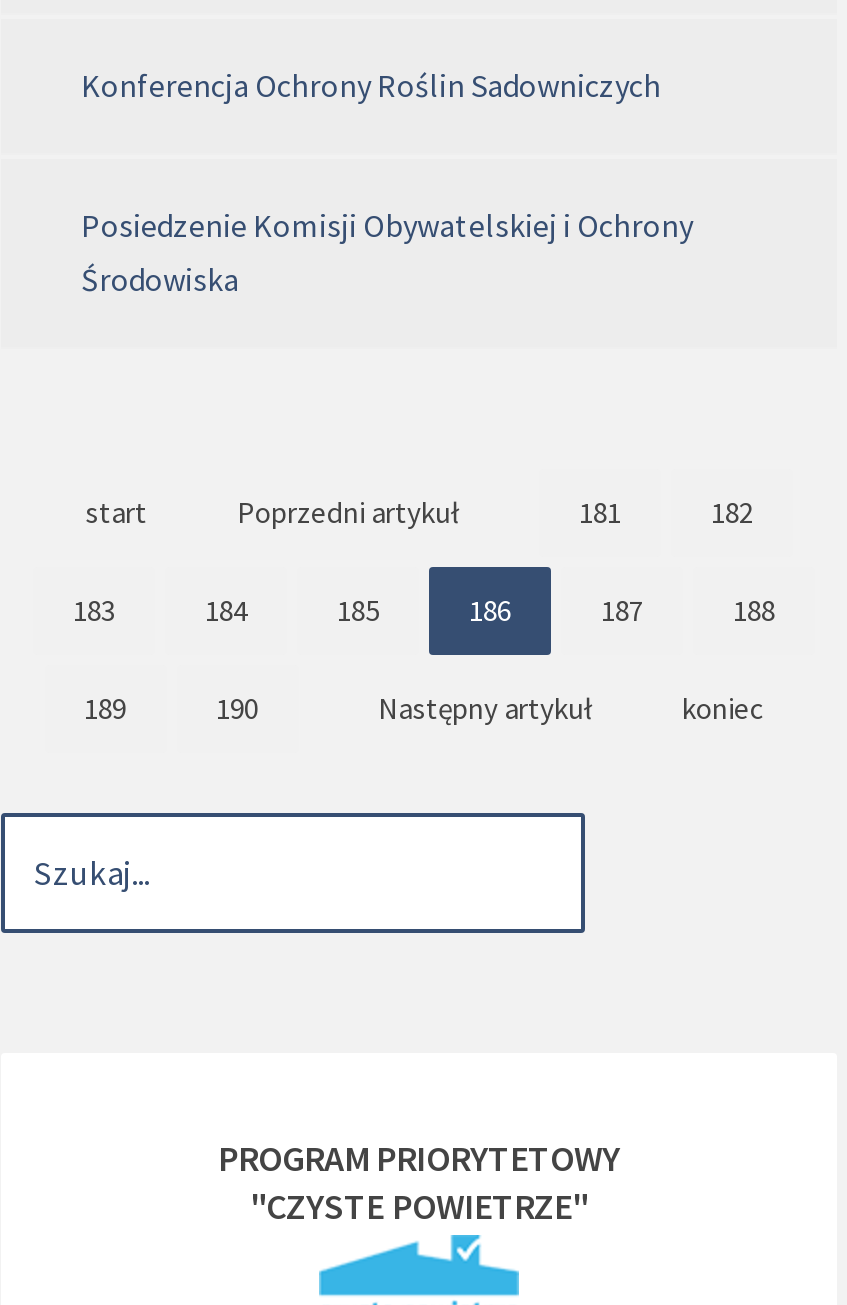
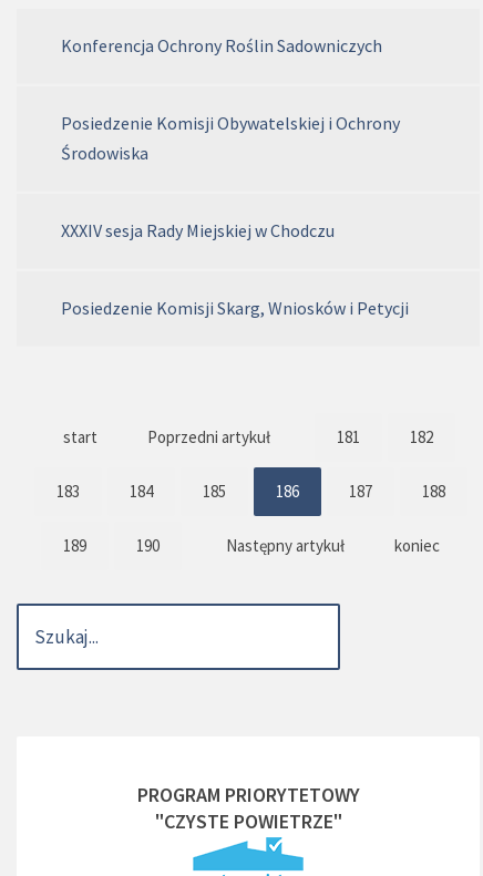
+ XXXIV sesja Rady Miejskiej w Chodczu
+ Posiedzenie Komisji Skarg, Wniosków i Petycji
